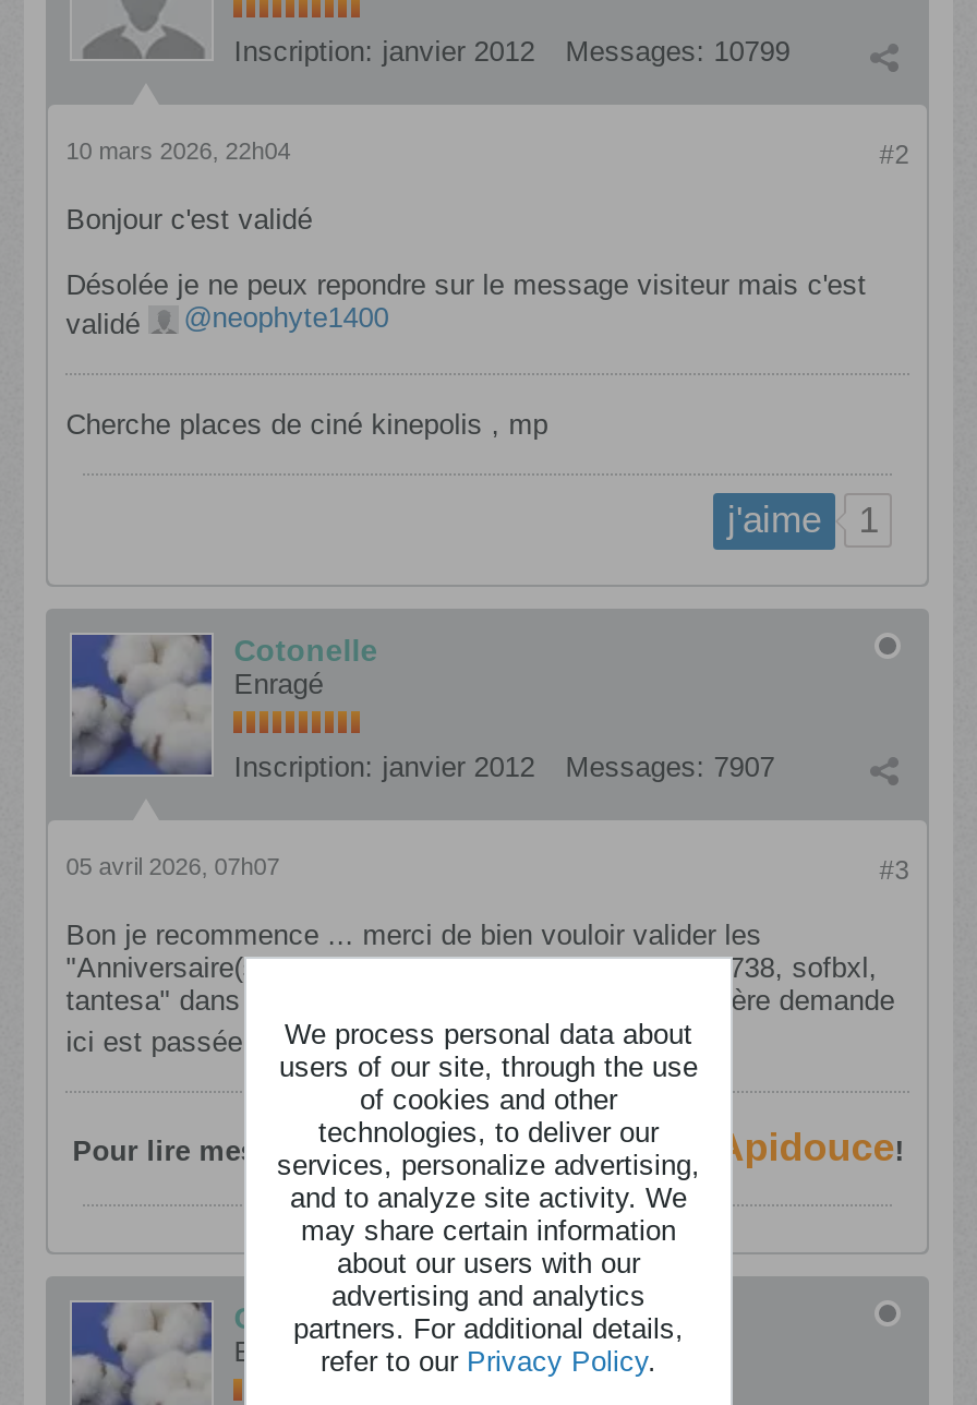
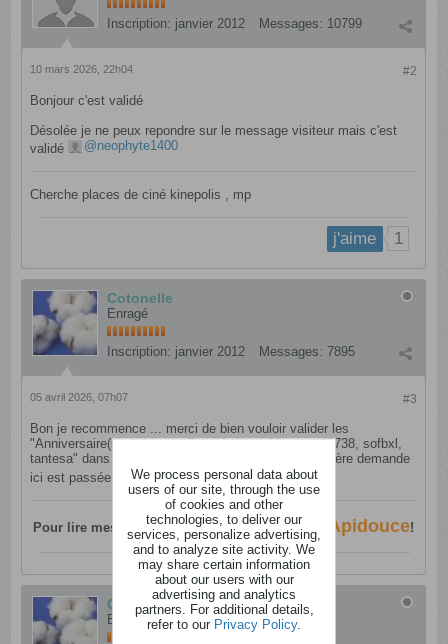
- Inscription: janvier 2012 Messages: 7907
+ Inscription: janvier 2012 Messages: 7895
